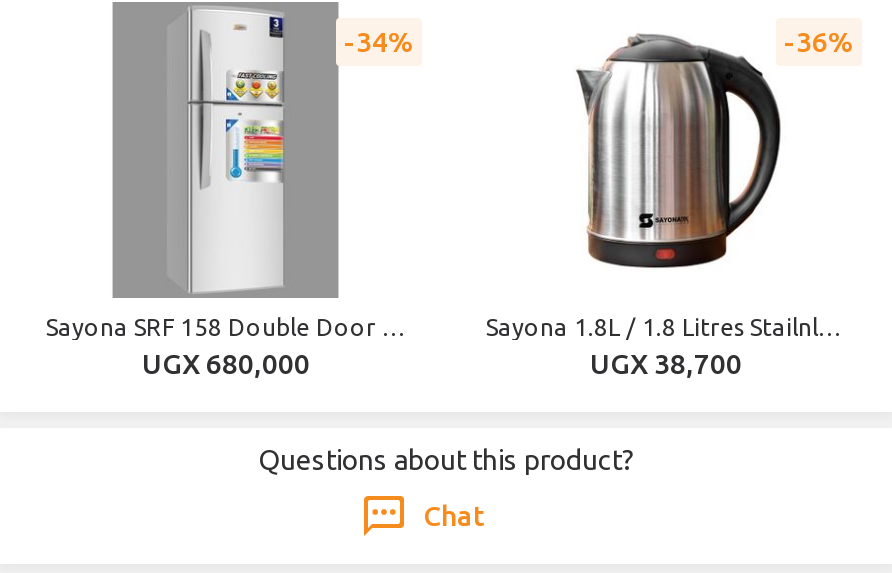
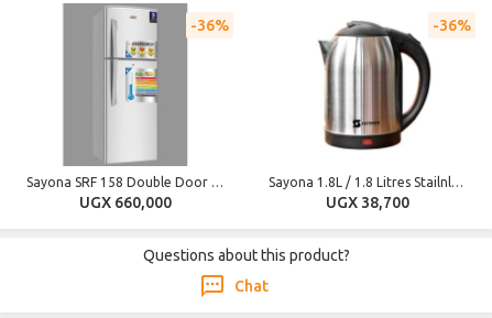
- 34%
+ 36%

- UGX 680,000
+ UGX 660,000
